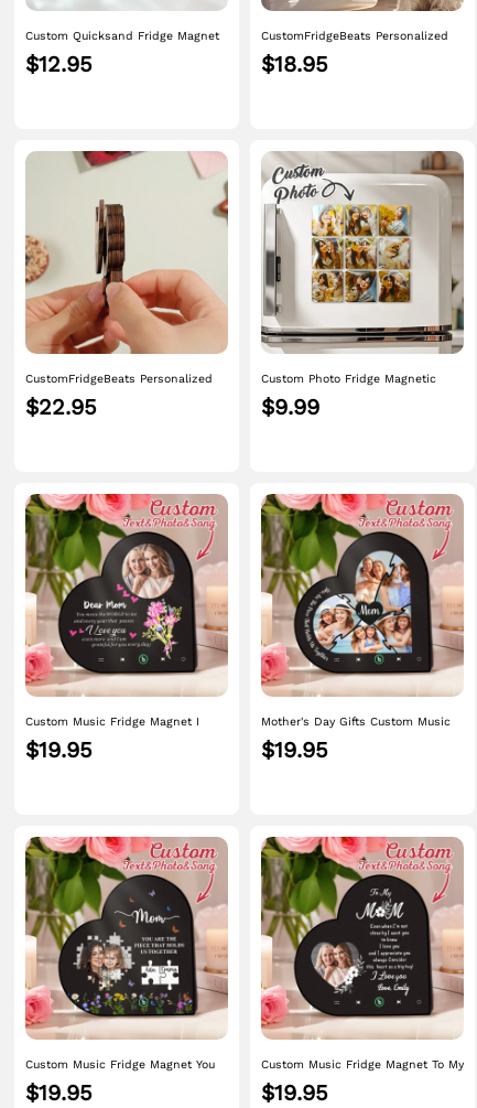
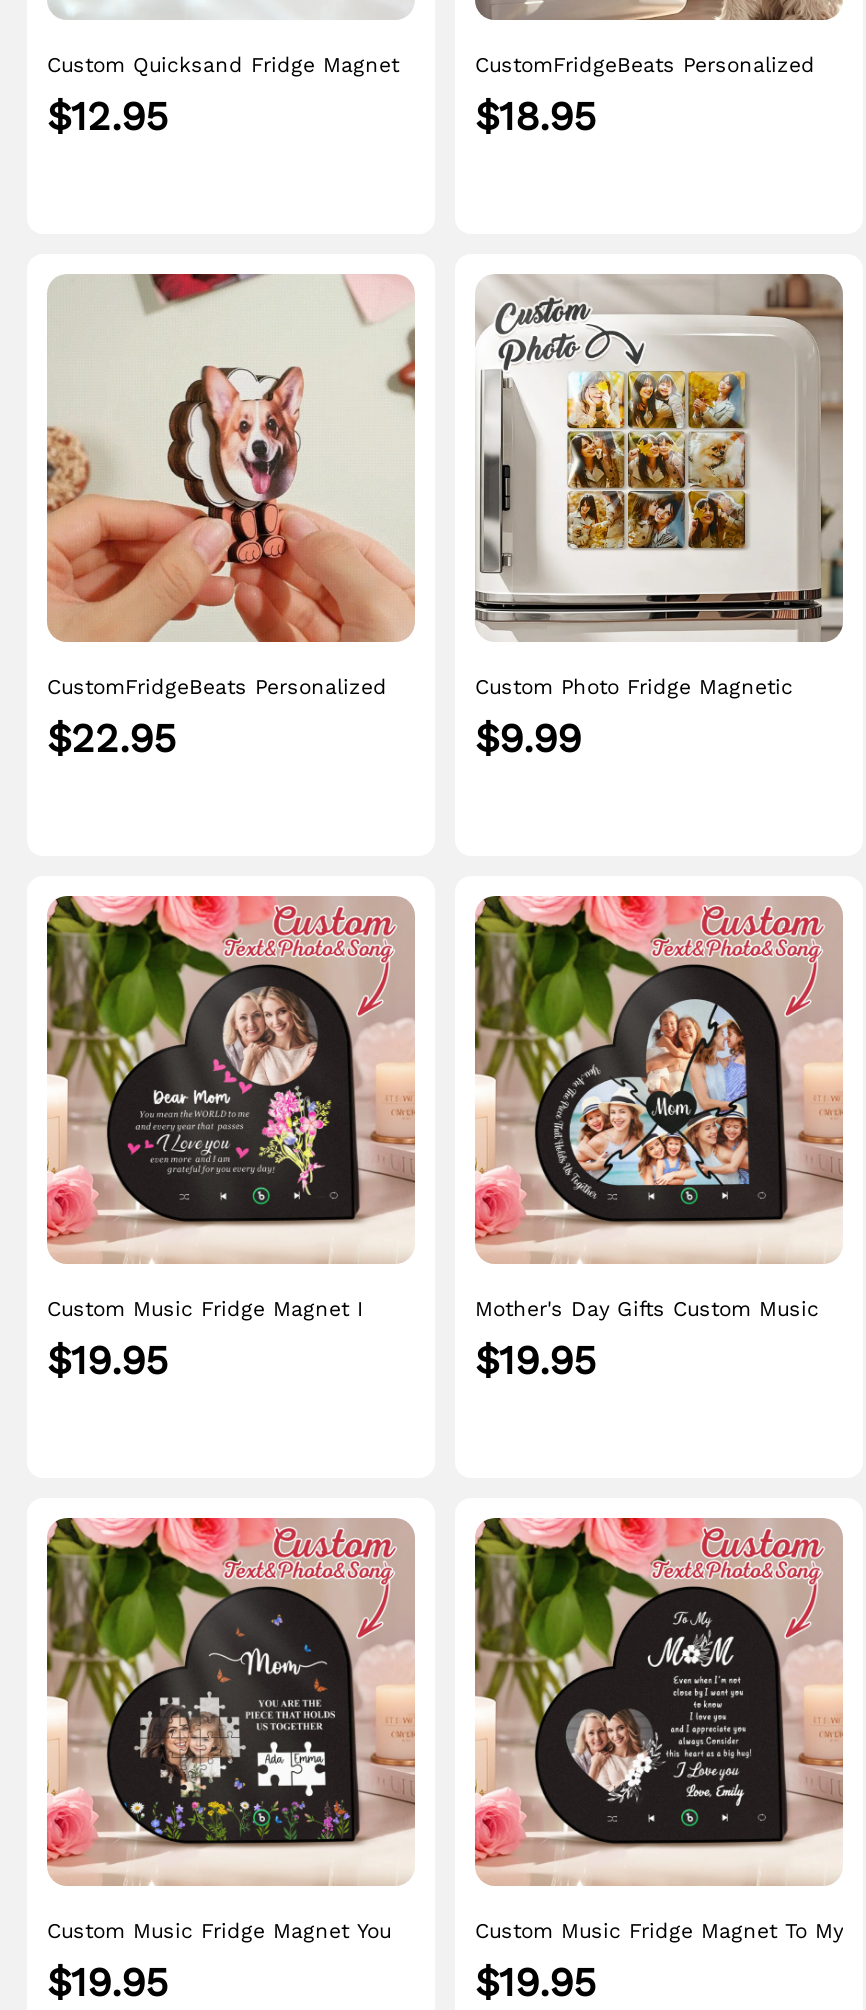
- [image]
+ [image]
